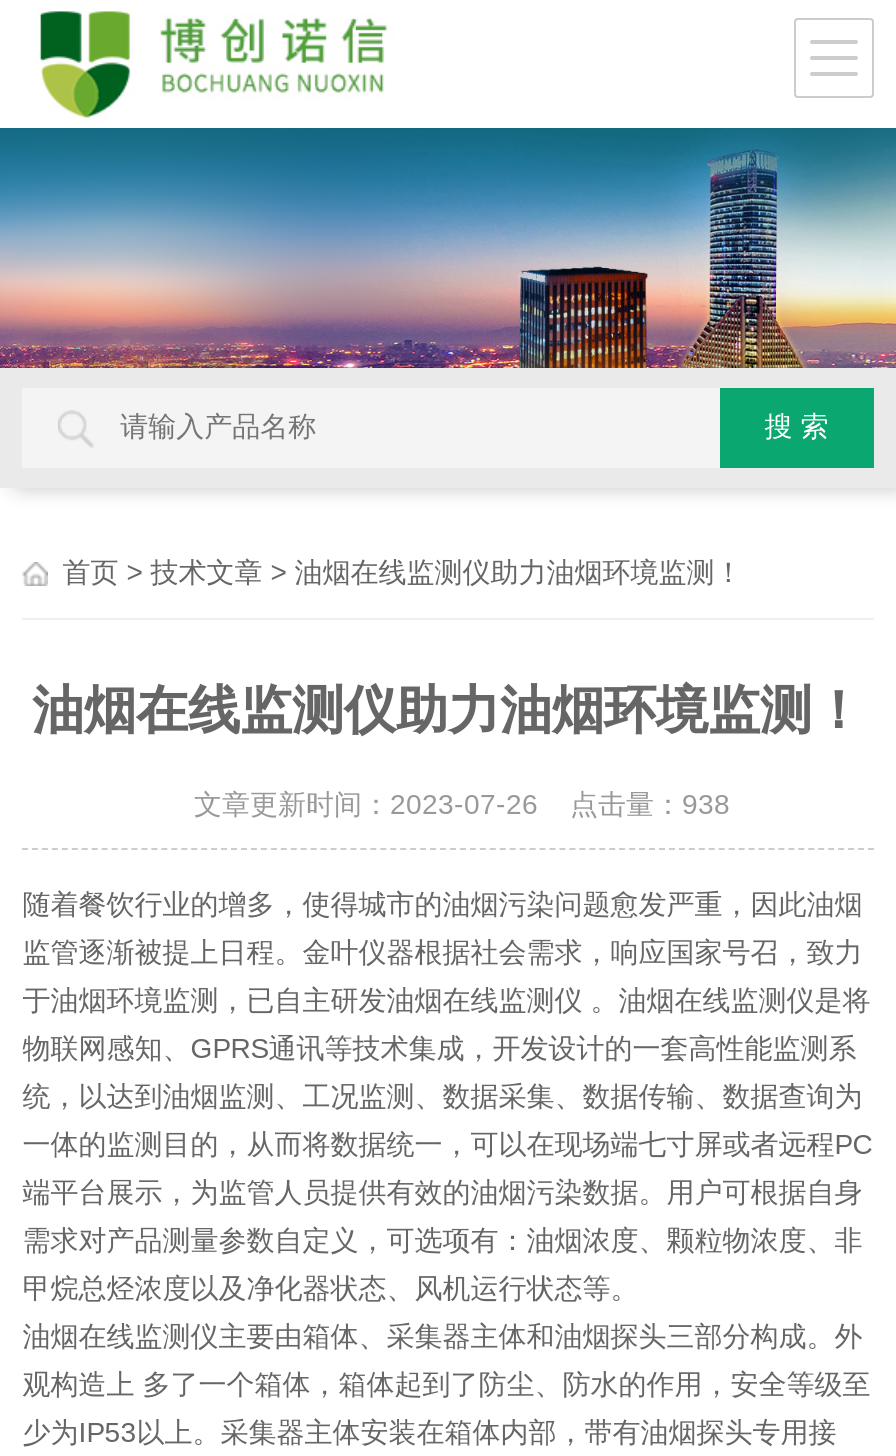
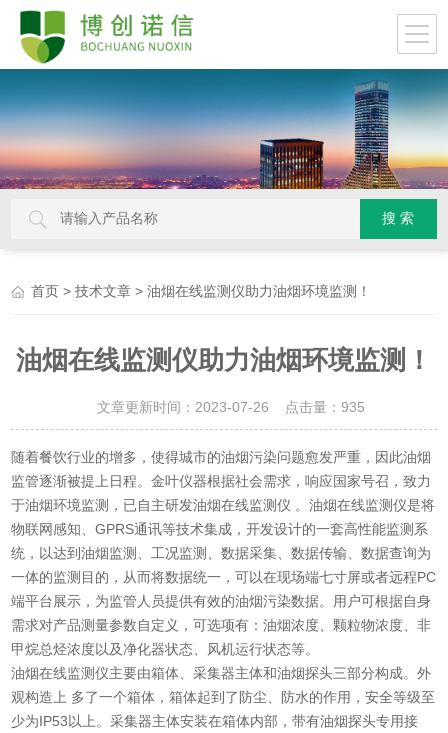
- 文章更新时间：2023-07-26 点击量：938
+ 文章更新时间：2023-07-26 点击量：935
